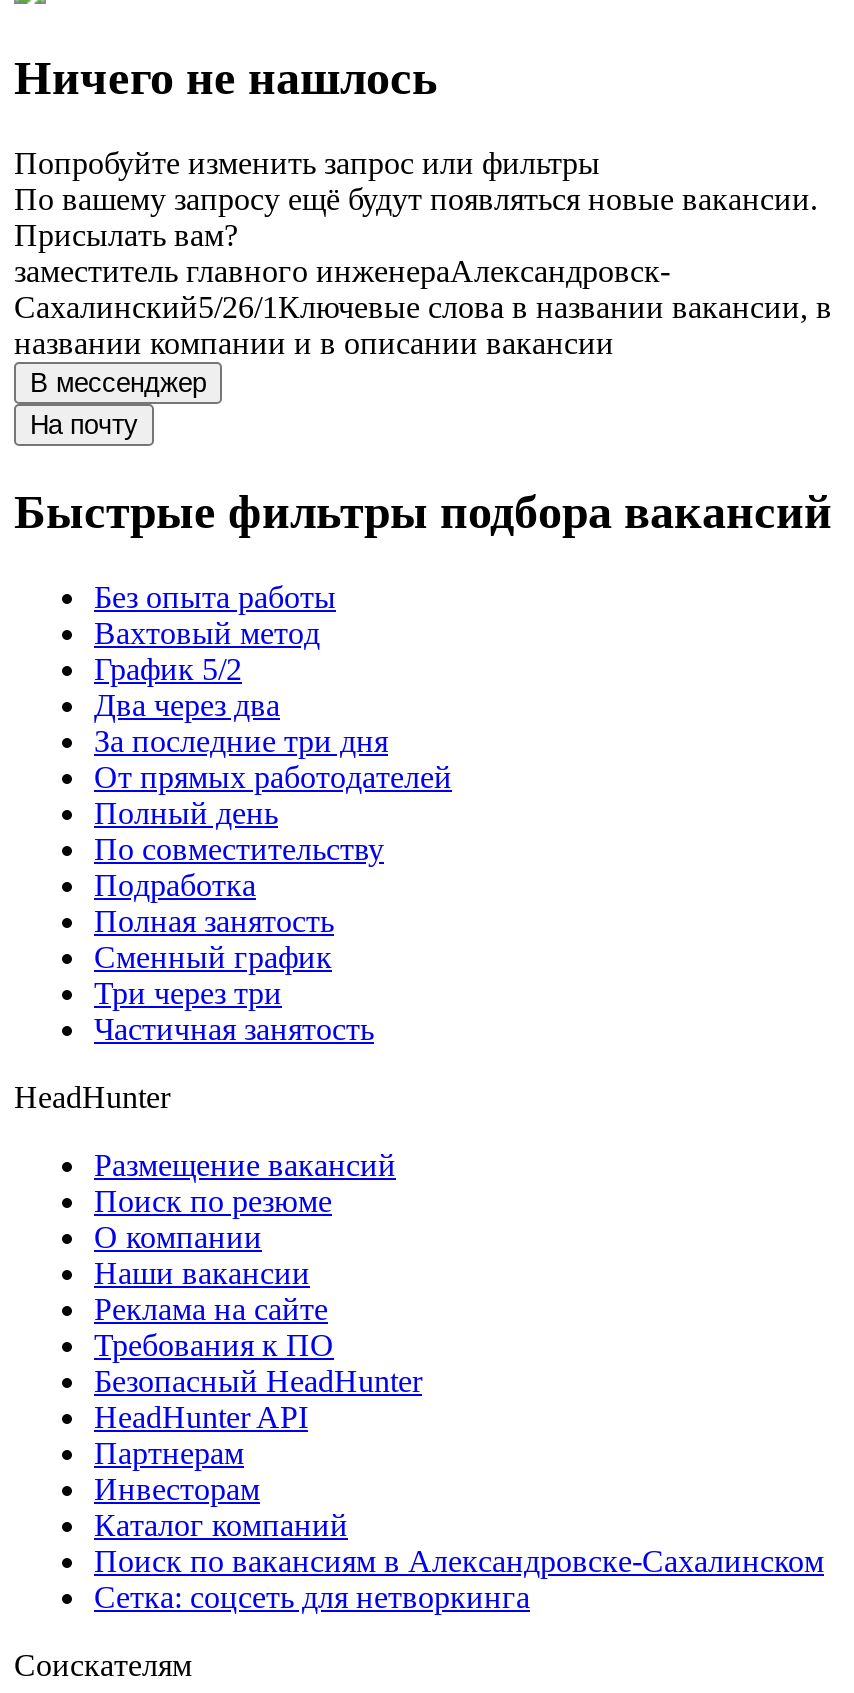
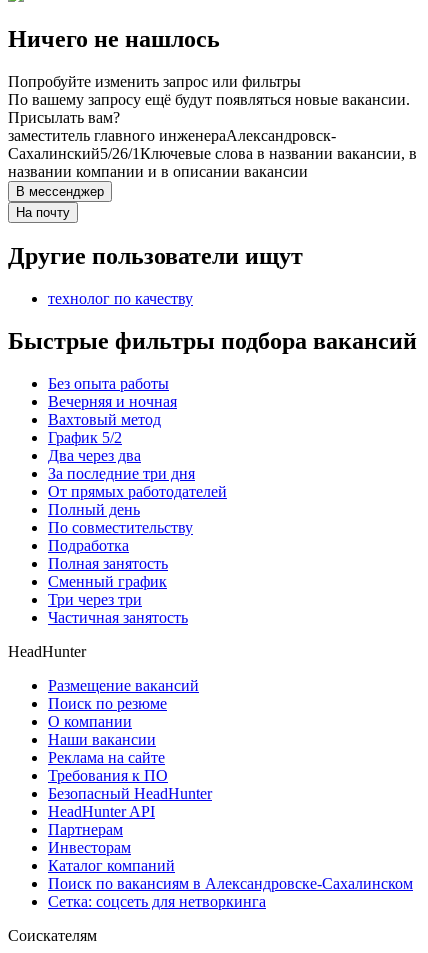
+ Другие пользователи ищут
+ технолог по качеству

+ Вечерняя и ночная
